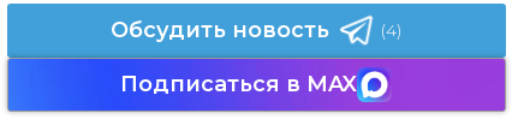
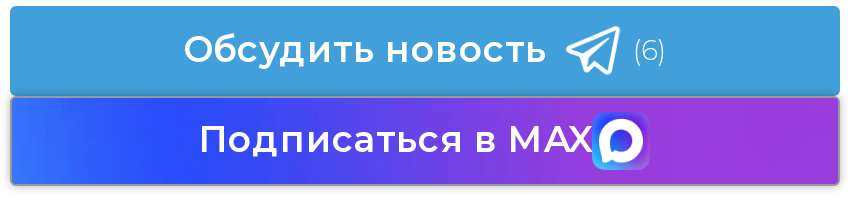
- (4)
+ (6)
